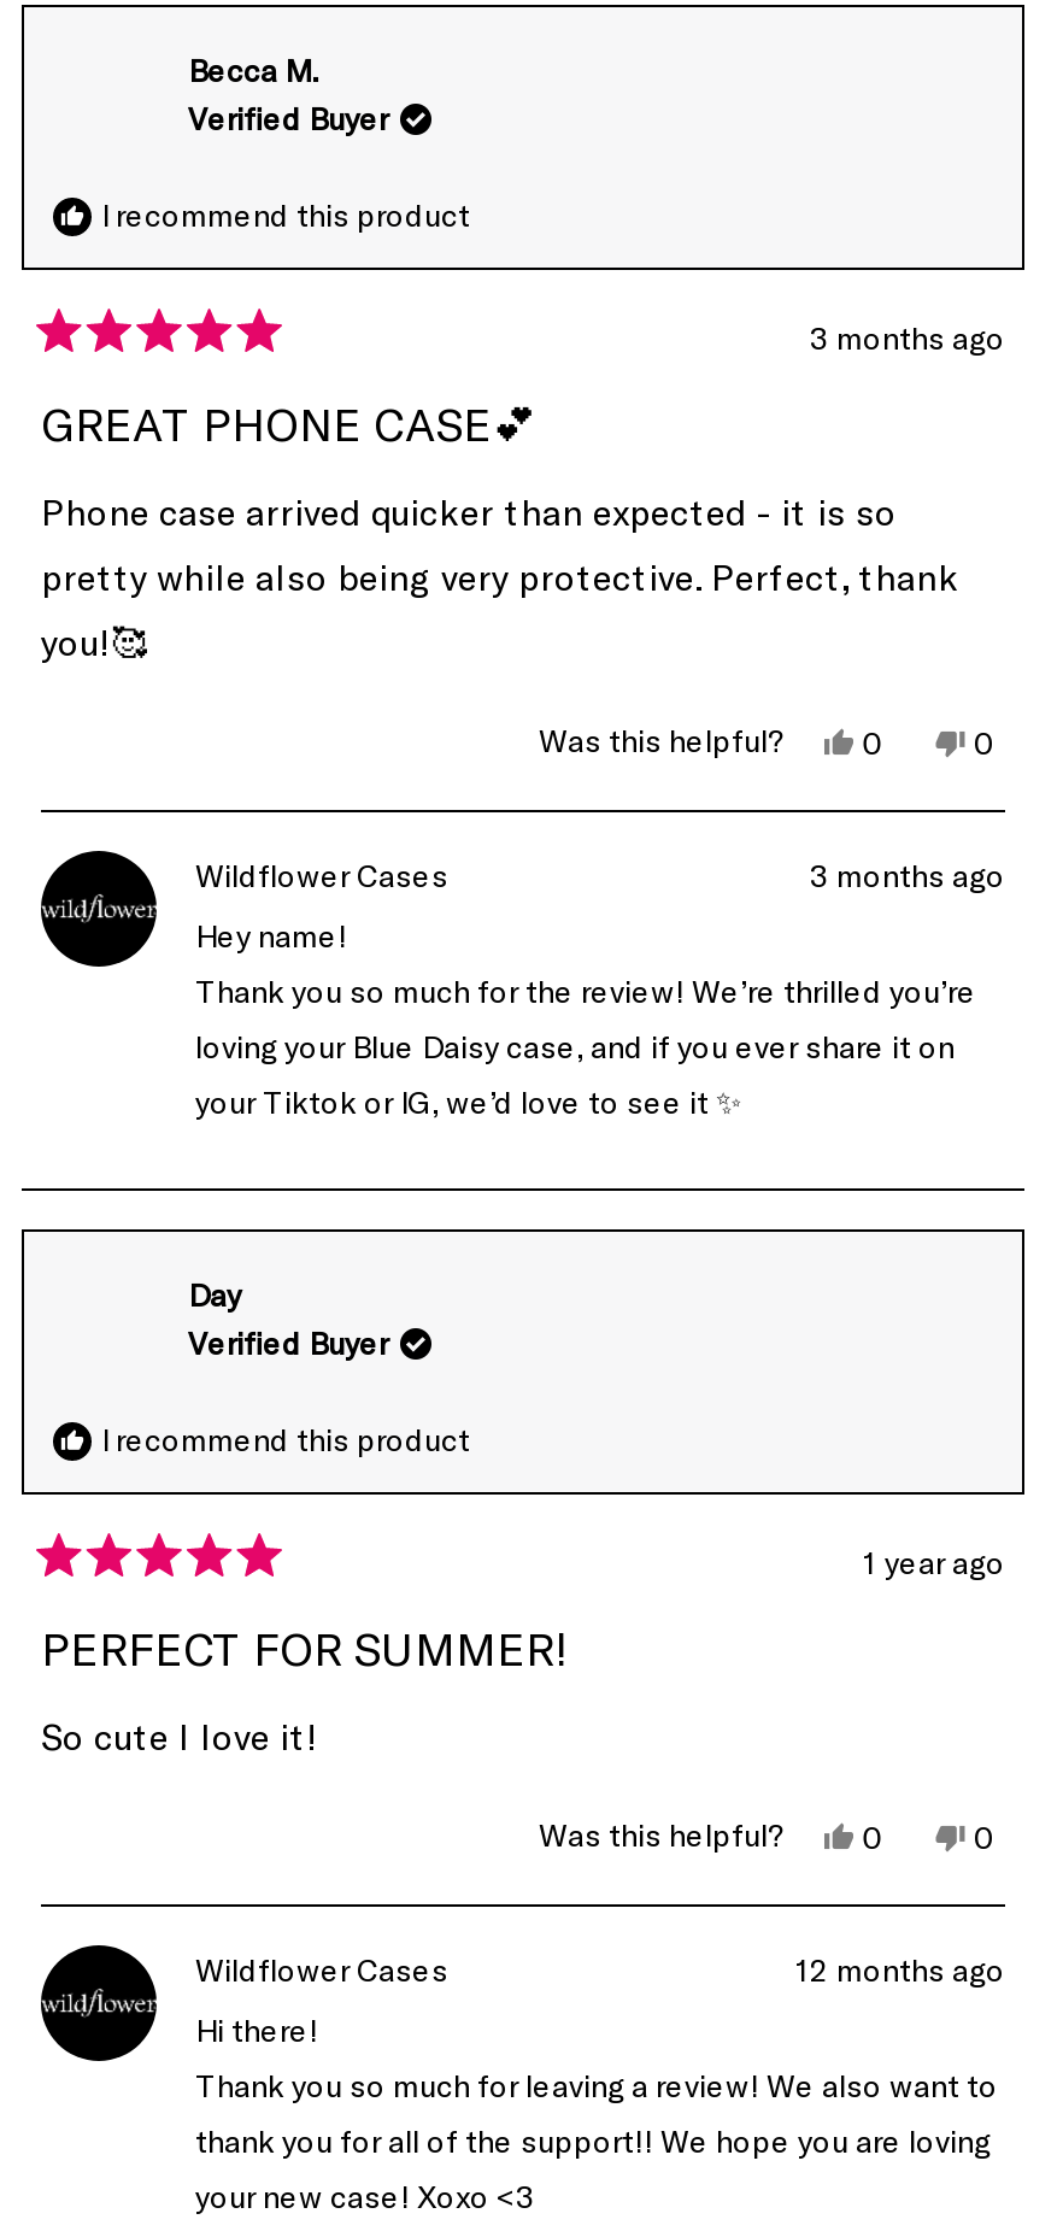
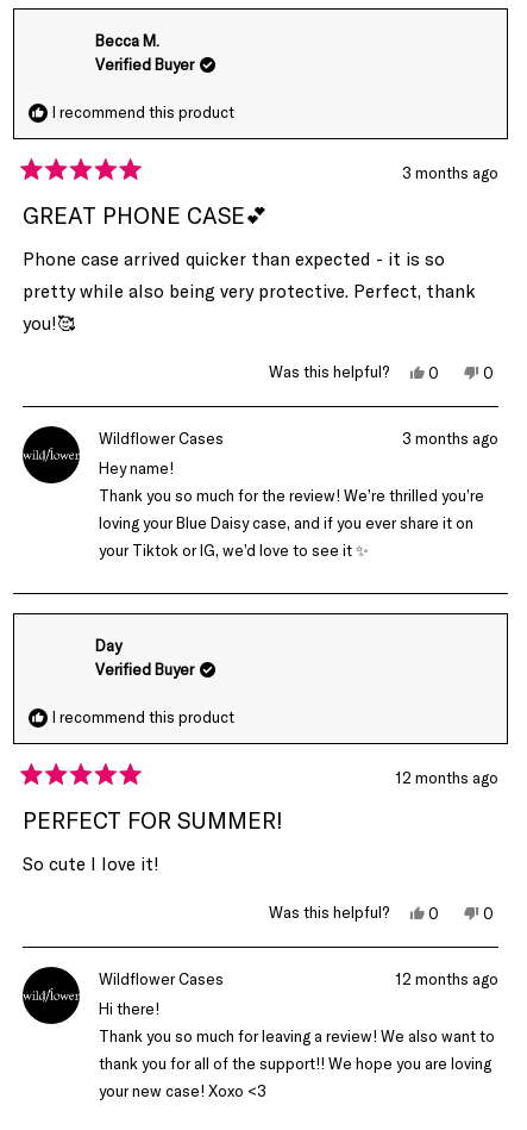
- 1 year ago
+ 12 months ago
